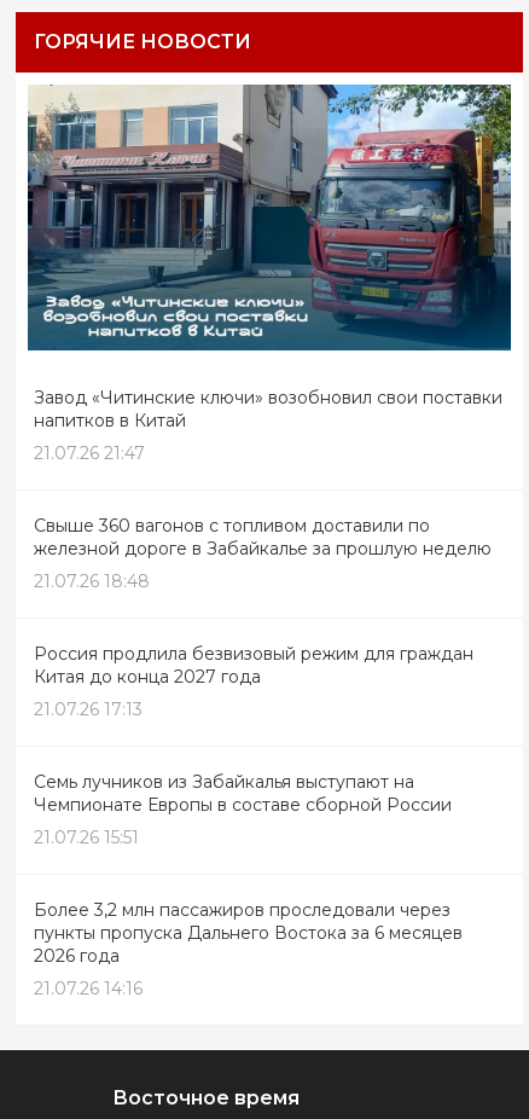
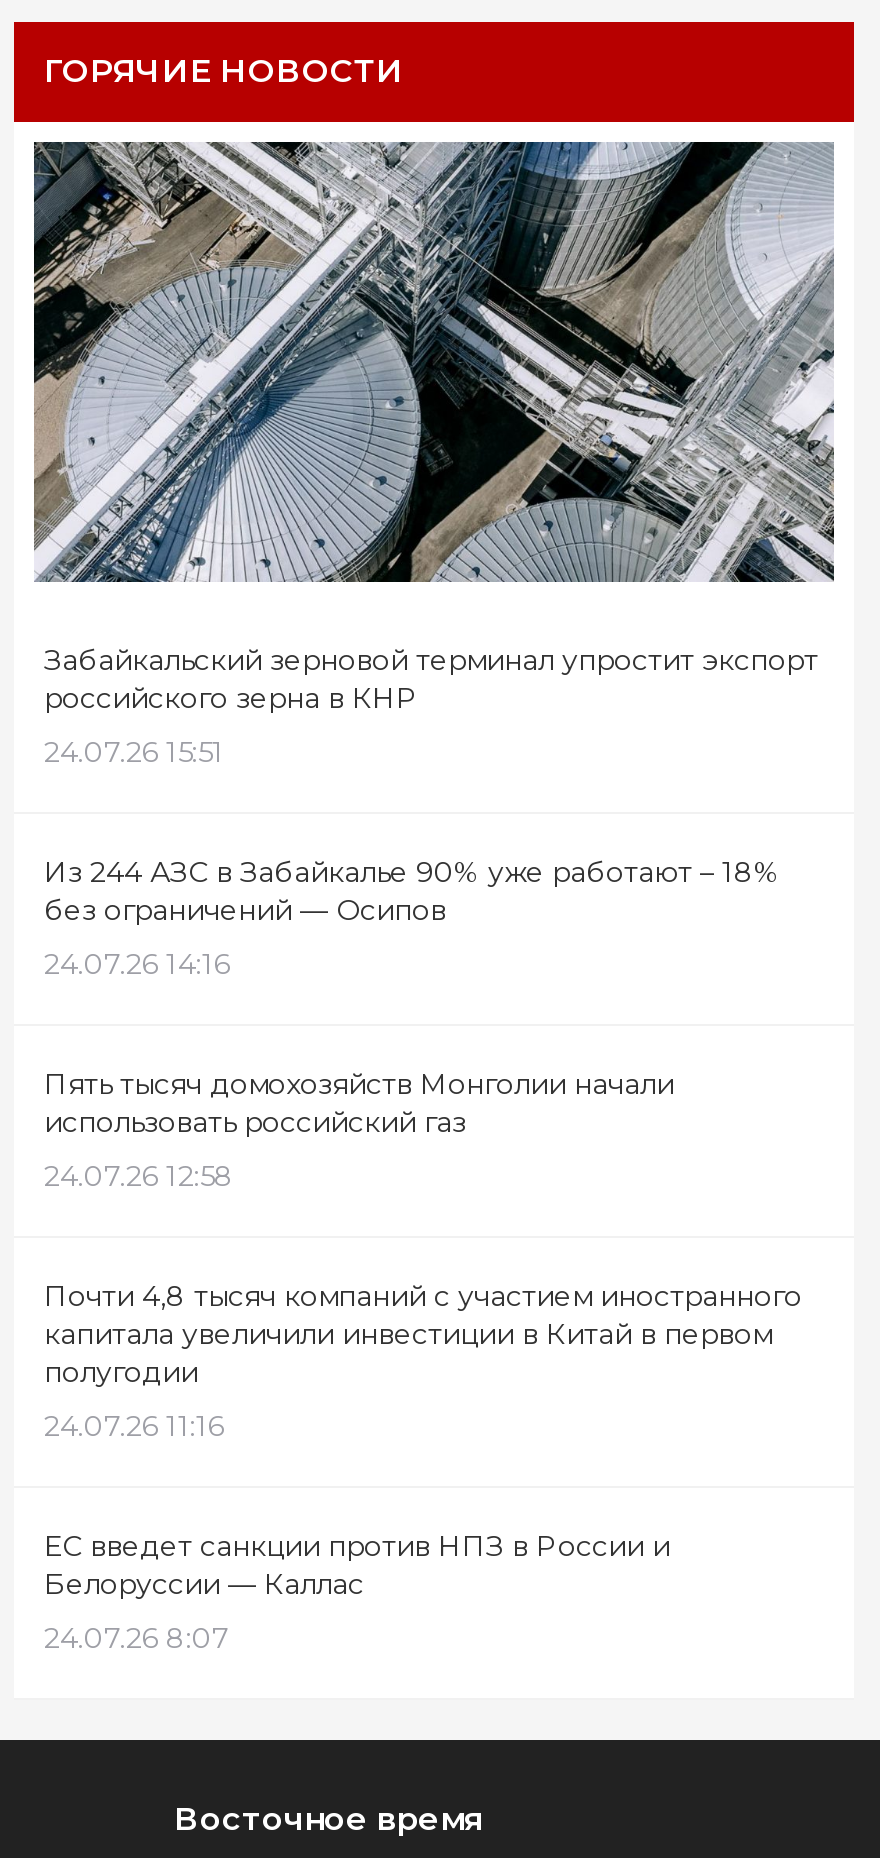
- [image]
- Завод «Читинские ключи» возобновил свои поставки
- напитков в Китай
+ [image]
+ Забайкальский зерновой терминал упростит экспорт
+ российского зерна в КНР

- 21.07.26 21:47
+ 24.07.26 15:51

- Свыше 360 вагонов с топливом доставили по
- железной дороге в Забайкалье за прошлую неделю
+ Из 244 АЗС в Забайкалье 90% уже работают – 18%
+ без ограничений — Осипов

- 21.07.26 18:48
+ 24.07.26 14:16

- Россия продлила безвизовый режим для граждан
- Китая до конца 2027 года
+ Пять тысяч домохозяйств Монголии начали
+ использовать российский газ

- 21.07.26 17:13
+ 24.07.26 12:58

- Семь лучников из Забайкалья выступают на
- Чемпионате Европы в составе сборной России
+ Почти 4,8 тысяч компаний с участием иностранного
+ капитала увеличили инвестиции в Китай в первом
+ полугодии

- 21.07.26 15:51
+ 24.07.26 11:16

- Более 3,2 млн пассажиров проследовали через
- пункты пропуска Дальнего Востока за 6 месяцев
- 2026 года
+ ЕС введет санкции против НПЗ в России и
+ Белоруссии — Каллас

- 21.07.26 14:16
+ 24.07.26 8:07
